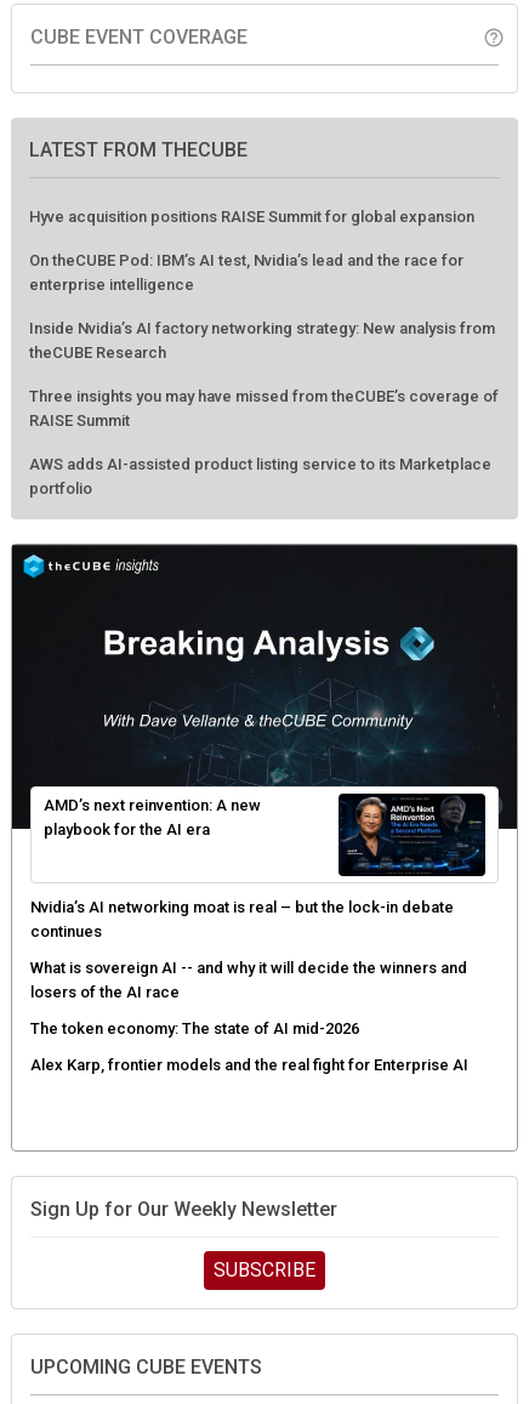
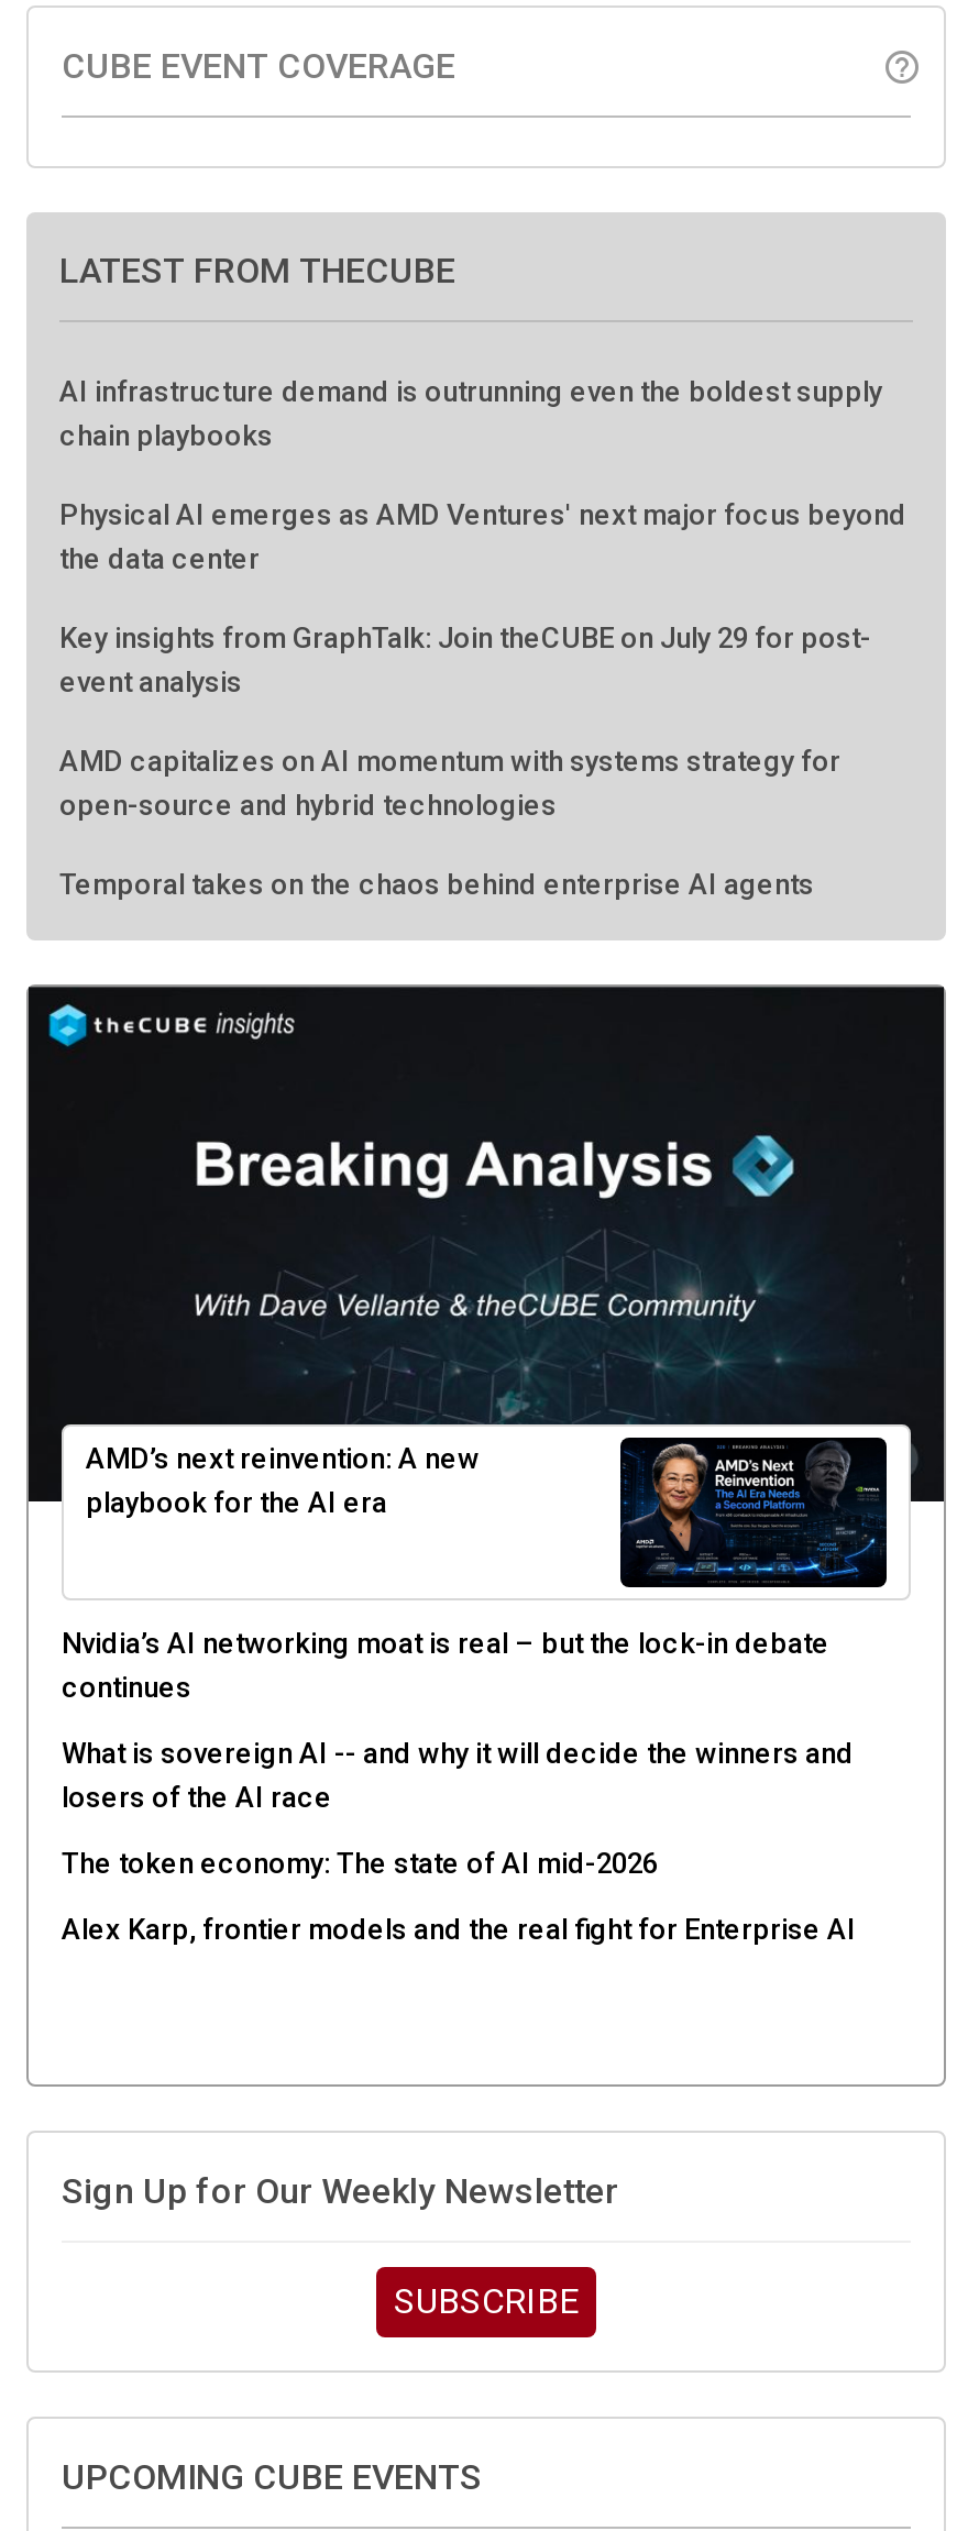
- Hyve acquisition positions RAISE Summit for global expansion
+ AI infrastructure demand is outrunning even the boldest supply
+ chain playbooks

- On theCUBE Pod: IBM’s AI test, Nvidia’s lead and the race for
- enterprise intelligence
+ Physical AI emerges as AMD Ventures' next major focus beyond
+ the data center

- Inside Nvidia’s AI factory networking strategy: New analysis from
- theCUBE Research
+ Key insights from GraphTalk: Join theCUBE on July 29 for post-
+ event analysis

- Three insights you may have missed from theCUBE’s coverage of
- RAISE Summit
+ AMD capitalizes on AI momentum with systems strategy for
+ open-source and hybrid technologies

- AWS adds AI-assisted product listing service to its Marketplace
- portfolio
+ Temporal takes on the chaos behind enterprise AI agents
